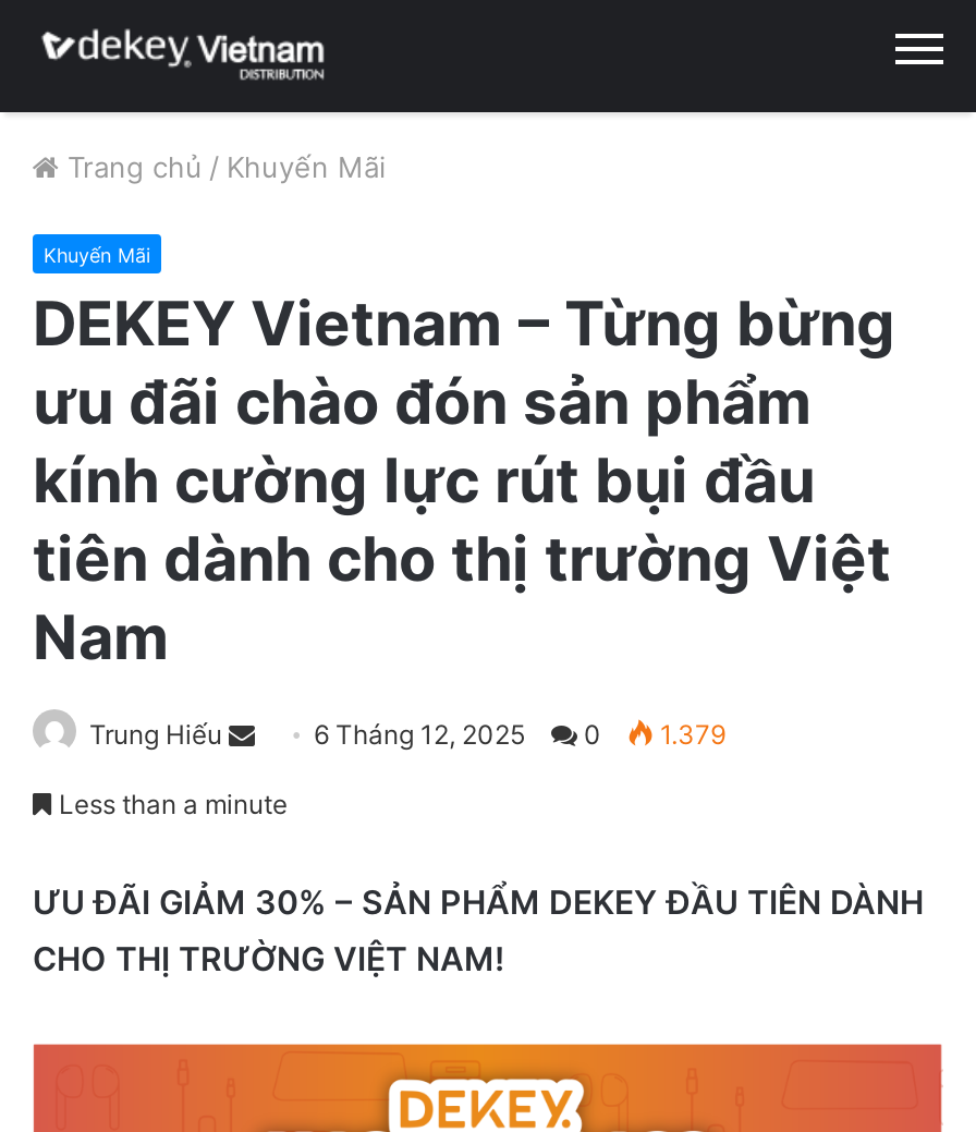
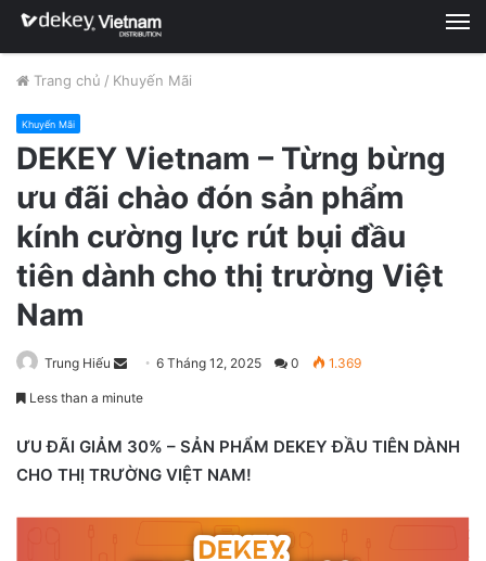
- 1.379
+ 1.369
